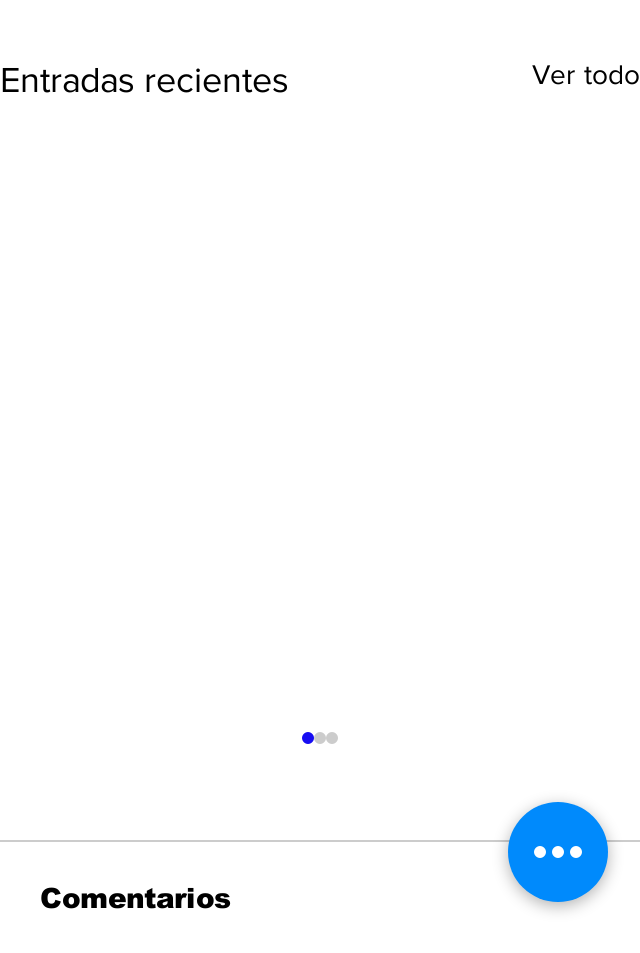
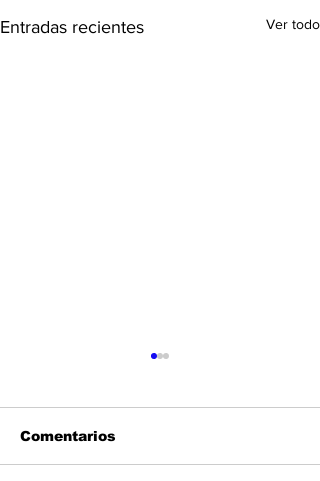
- [image]
